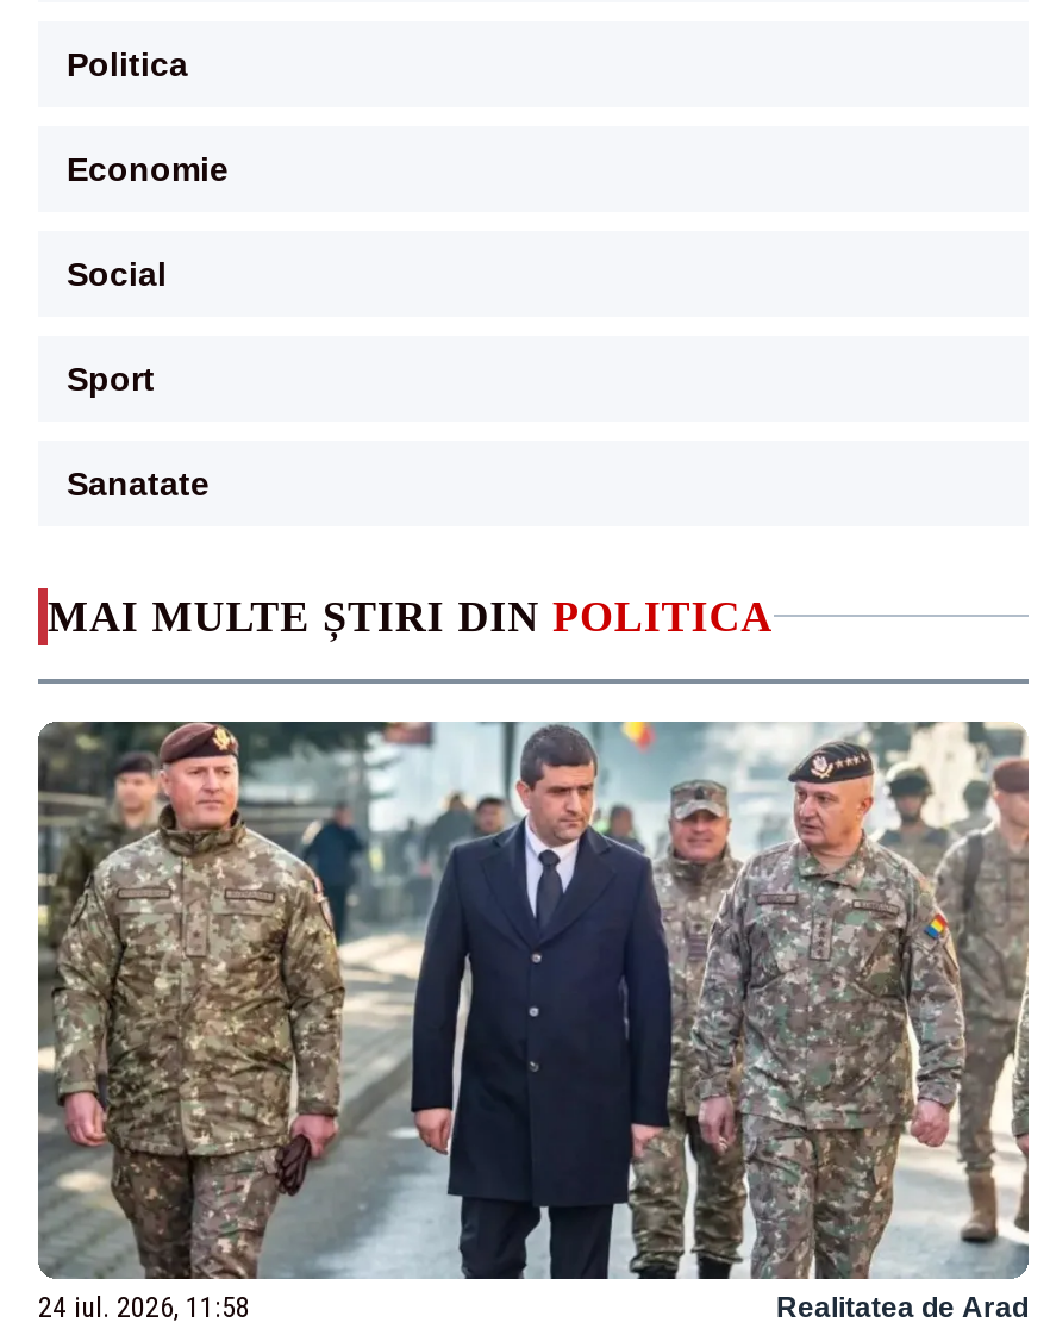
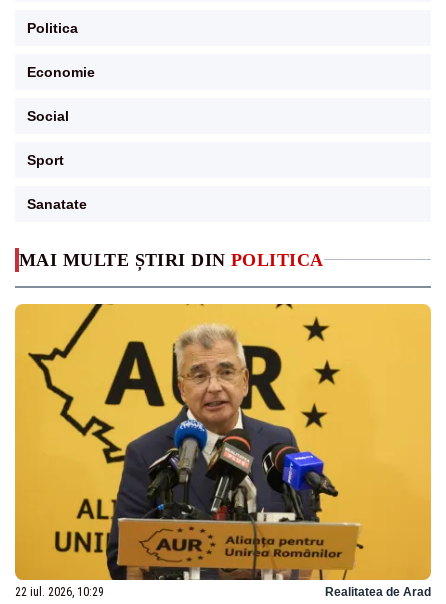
- [image]
- 24 iul. 2026, 11:58
+ [image]
+ 22 iul. 2026, 10:29
